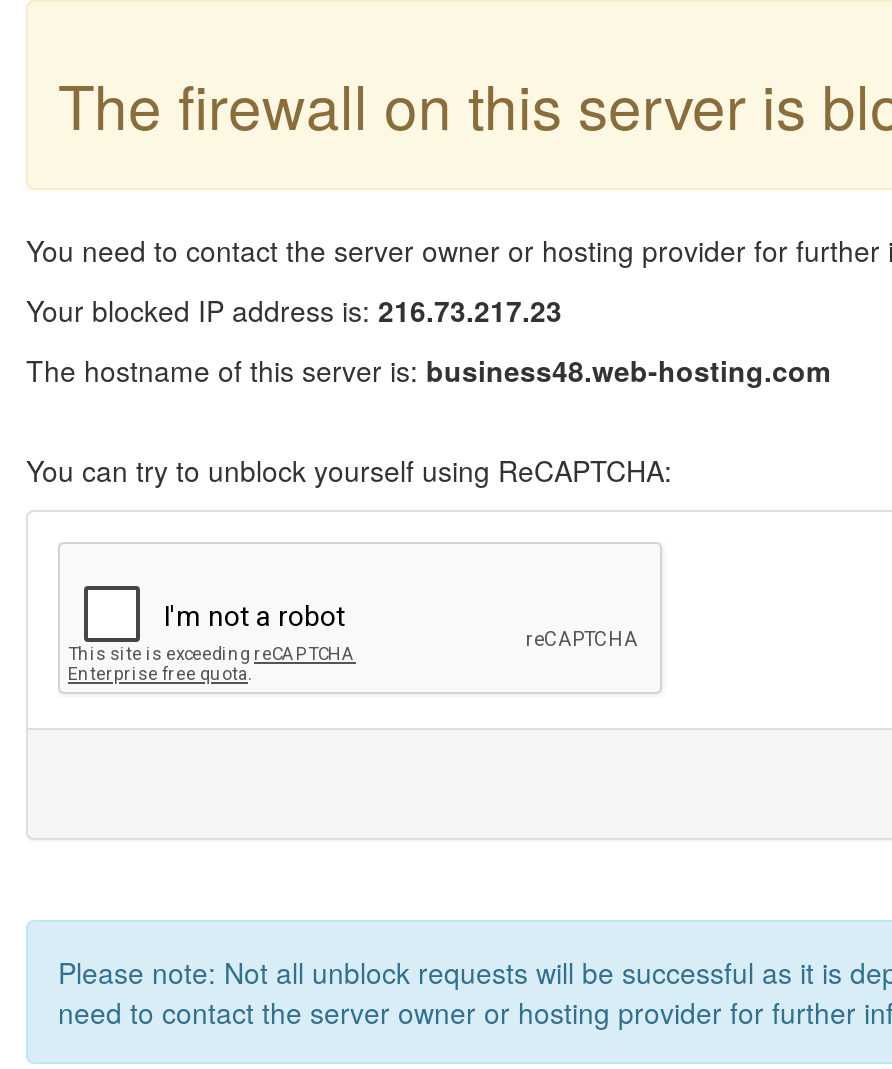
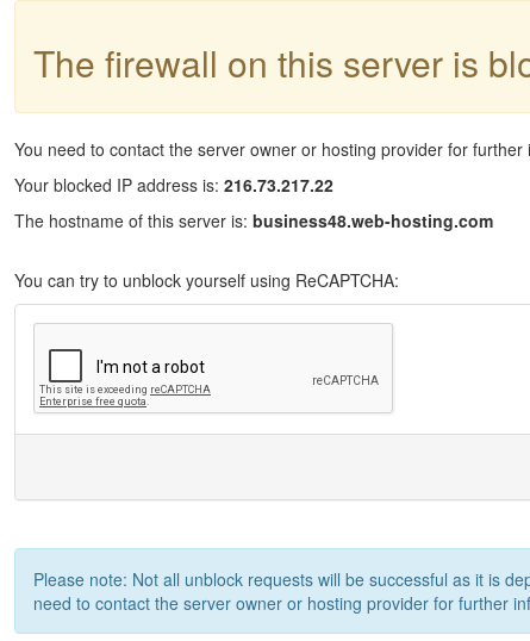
- Your blocked IP address is: 216.73.217.23
+ Your blocked IP address is: 216.73.217.22
